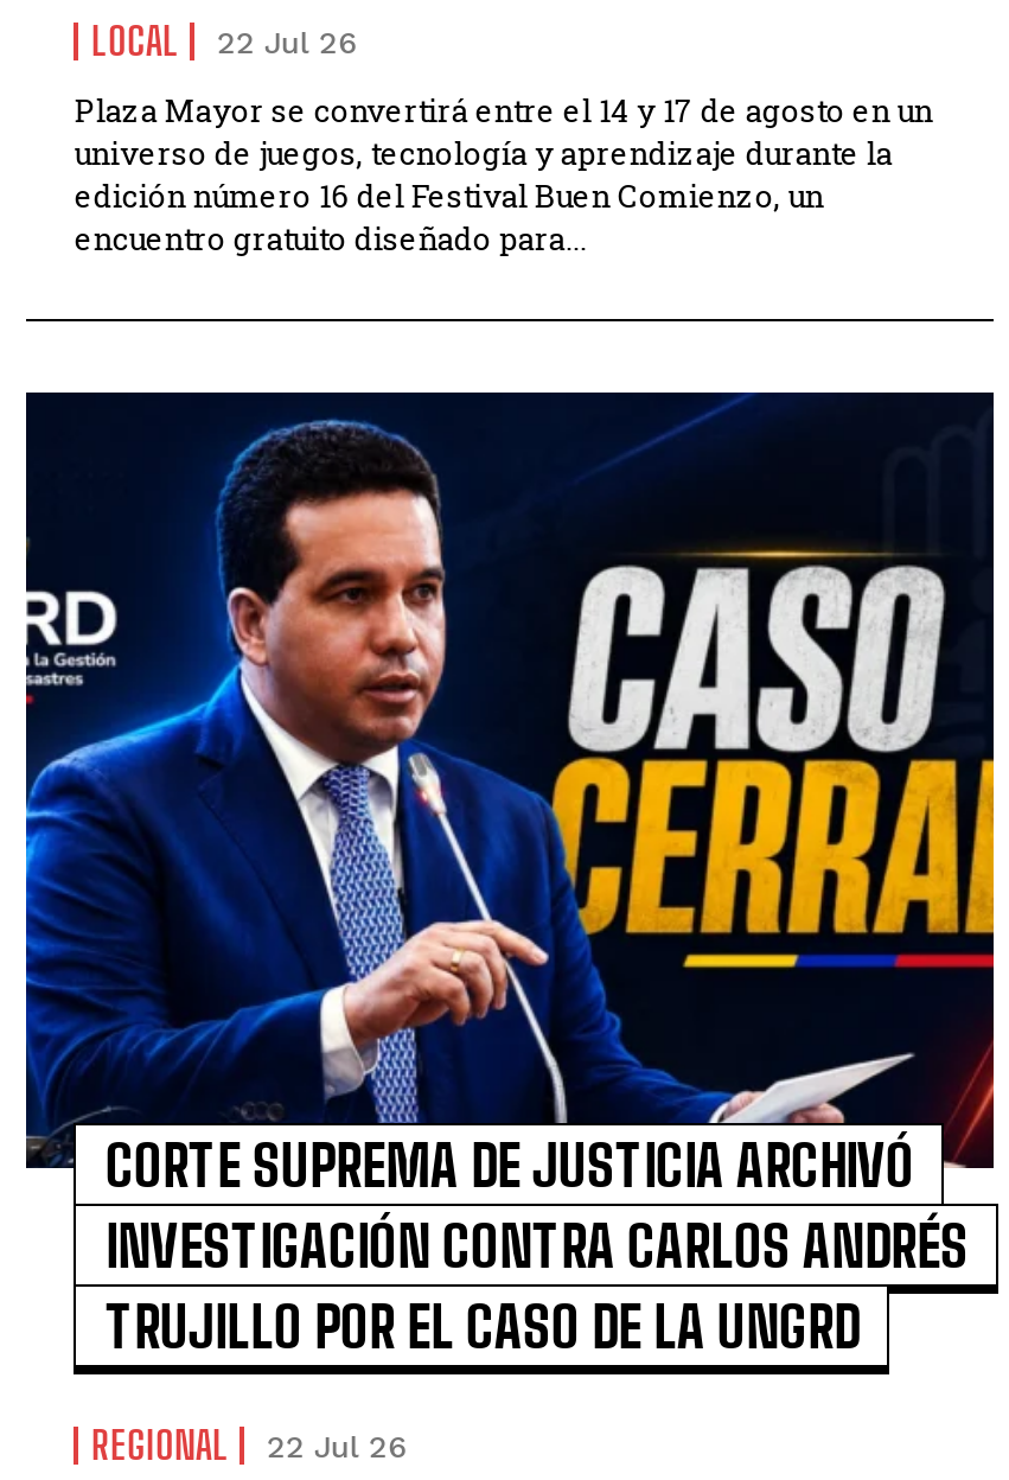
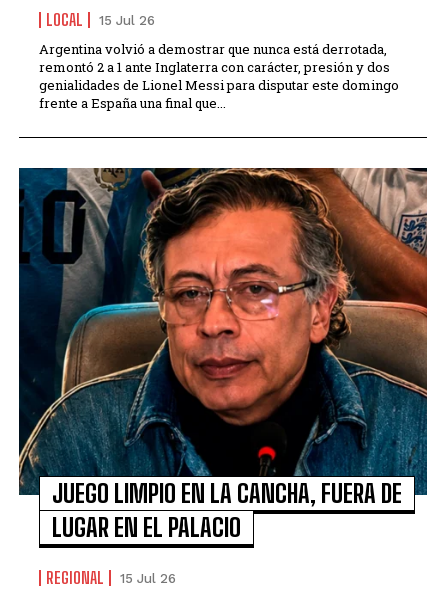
- LOCAL 22 Jul 26
+ LOCAL 15 Jul 26

- Plaza Mayor se convertirá entre el 14 y 17 de agosto en un
- universo de juegos, tecnología y aprendizaje durante la
- edición número 16 del Festival Buen Comienzo, un
- encuentro gratuito diseñado para...
+ Argentina volvió a demostrar que nunca está derrotada,
+ remontó 2 a 1 ante Inglaterra con carácter, presión y dos
+ genialidades de Lionel Messi para disputar este domingo
+ frente a España una final que...

- [image]
- CORTE SUPREMA DE JUSTICIA ARCHIVÓ
- INVESTIGACIÓN CONTRA CARLOS ANDRÉS
- TRUJILLO POR EL CASO DE LA UNGRD
+ [image]
+ JUEGO LIMPIO EN LA CANCHA, FUERA DE
+ LUGAR EN EL PALACIO

- REGIONAL 22 Jul 26
+ REGIONAL 15 Jul 26
